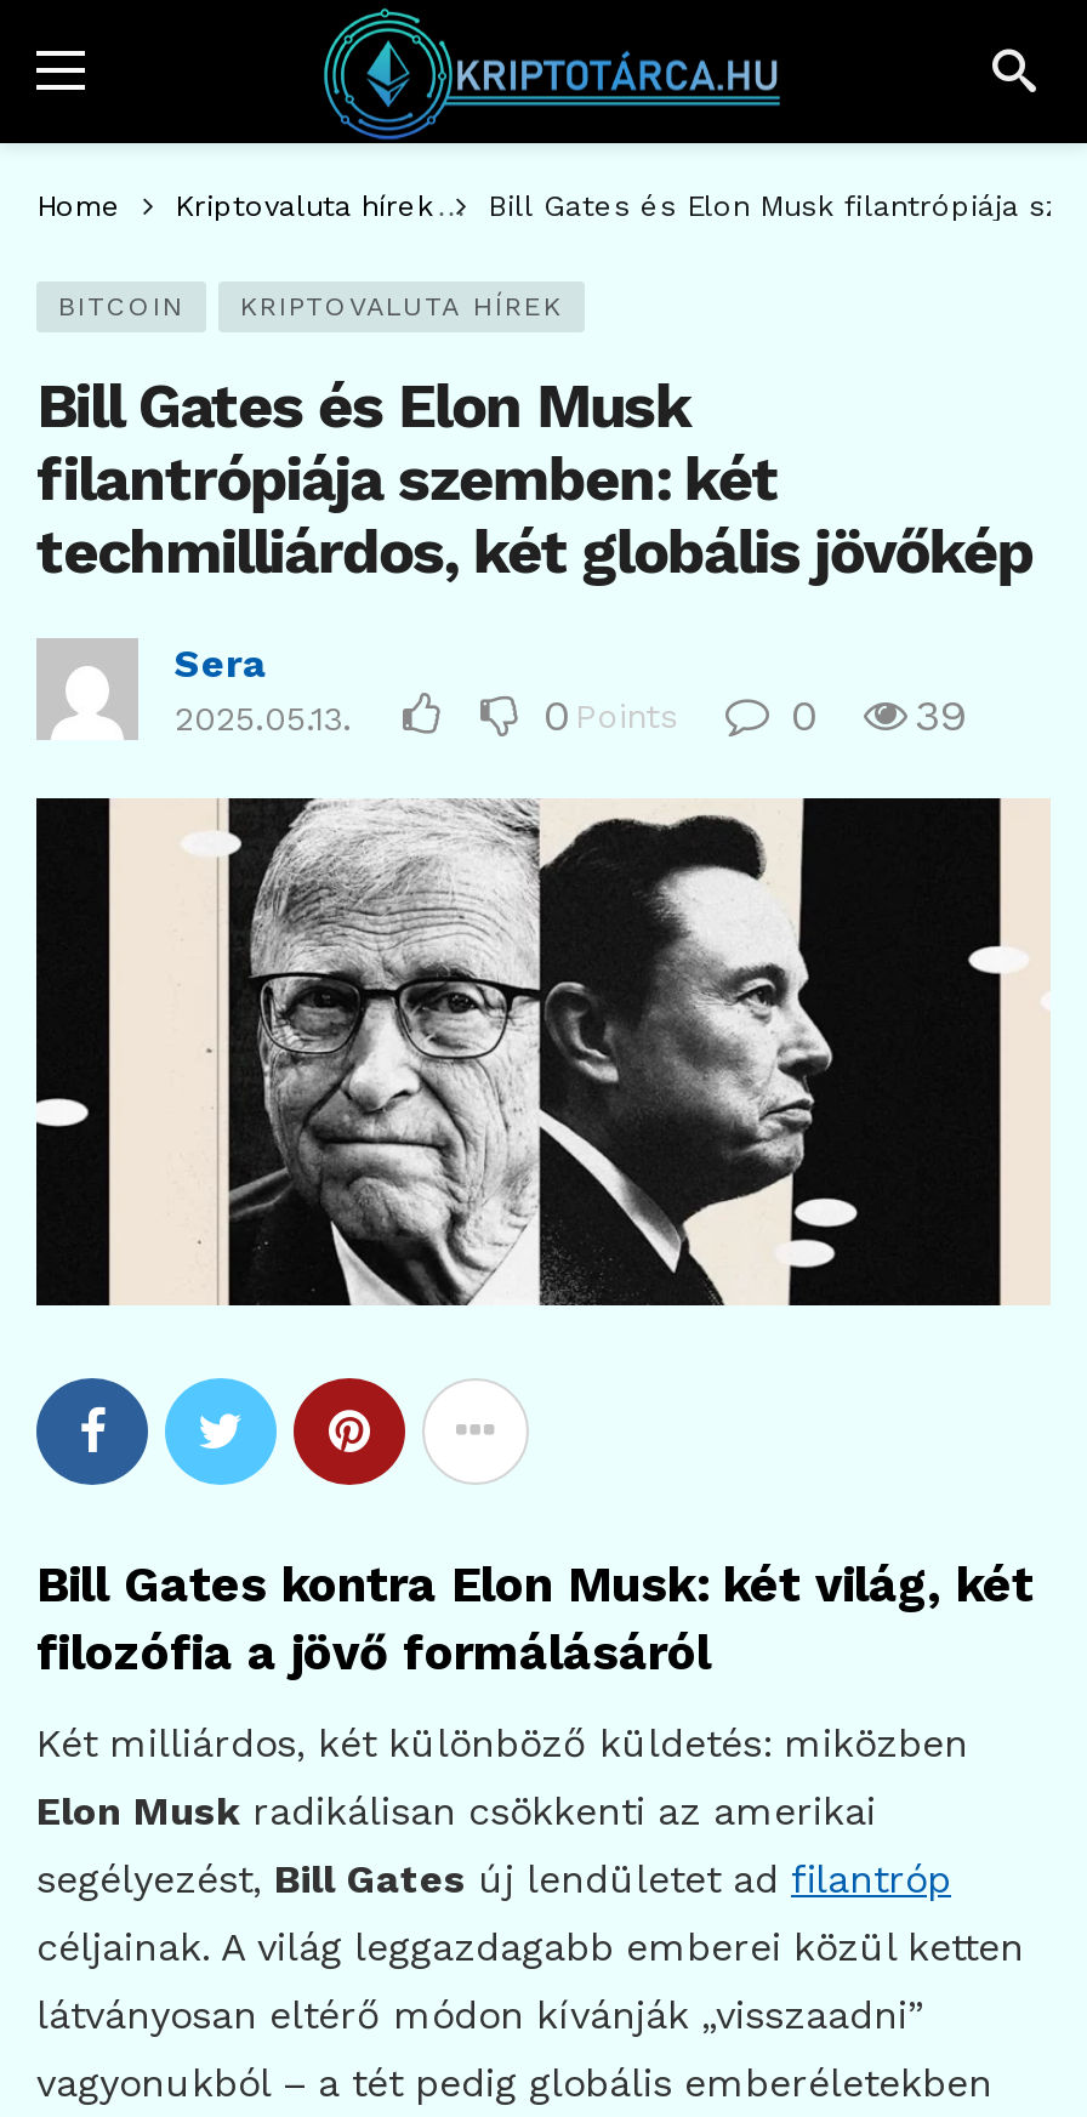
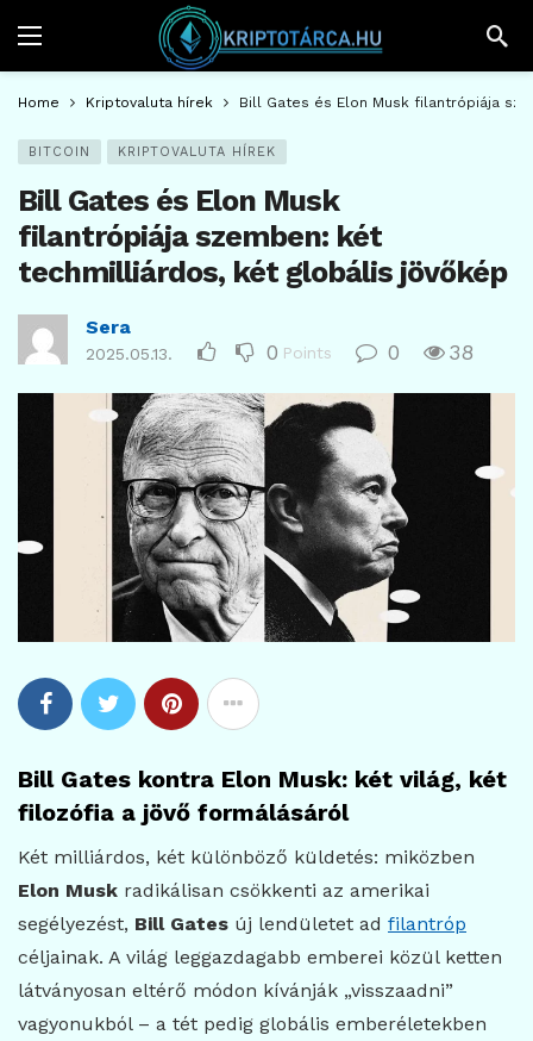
- 39
+ 38
